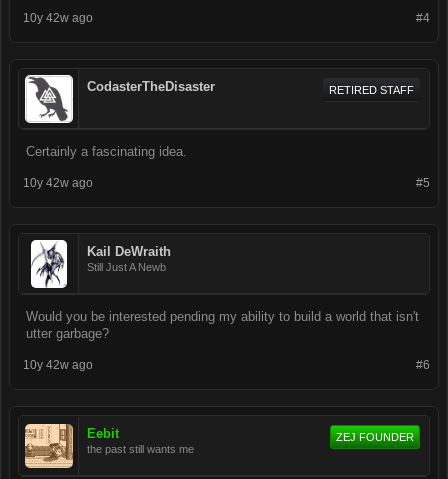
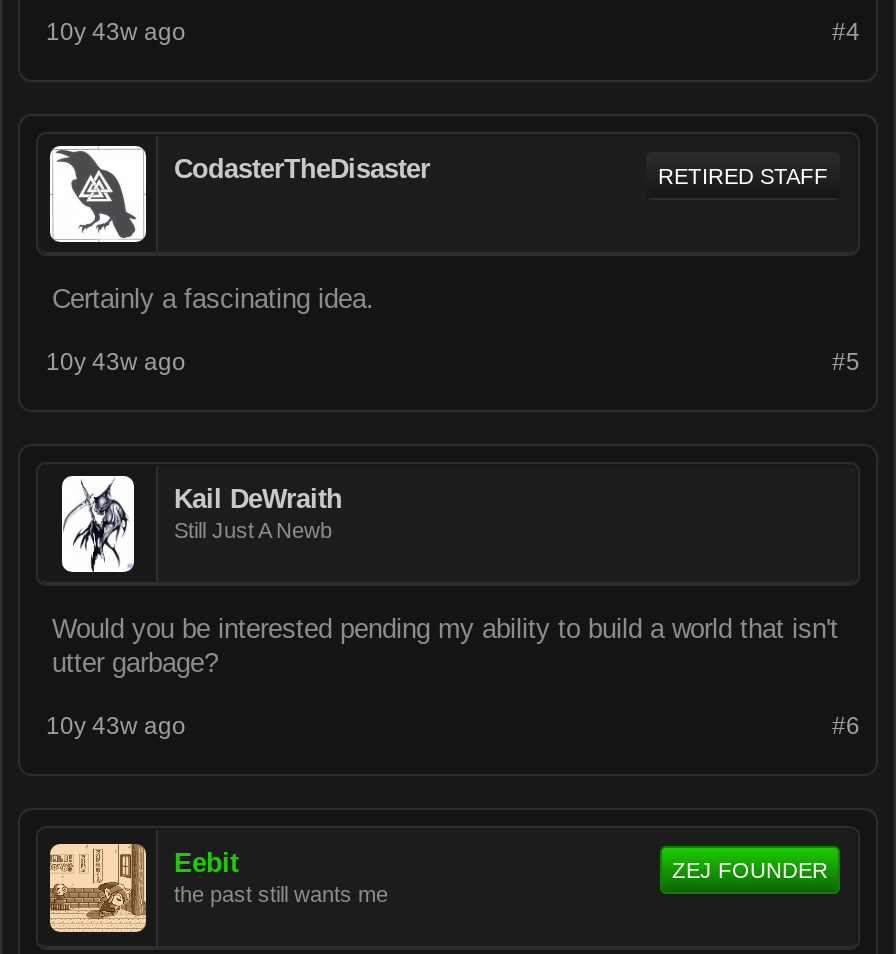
- 10y 42w ago
+ 10y 43w ago

- 10y 42w ago
+ 10y 43w ago

- 10y 42w ago
+ 10y 43w ago
